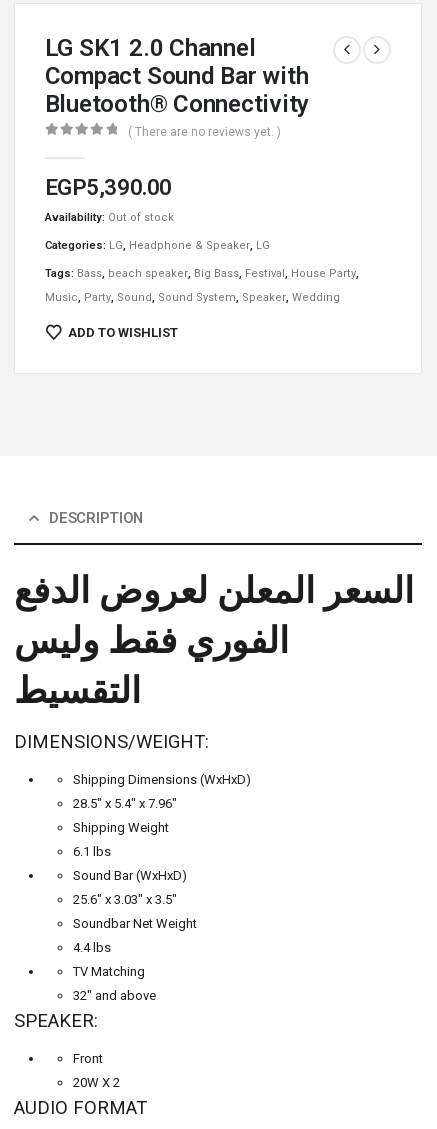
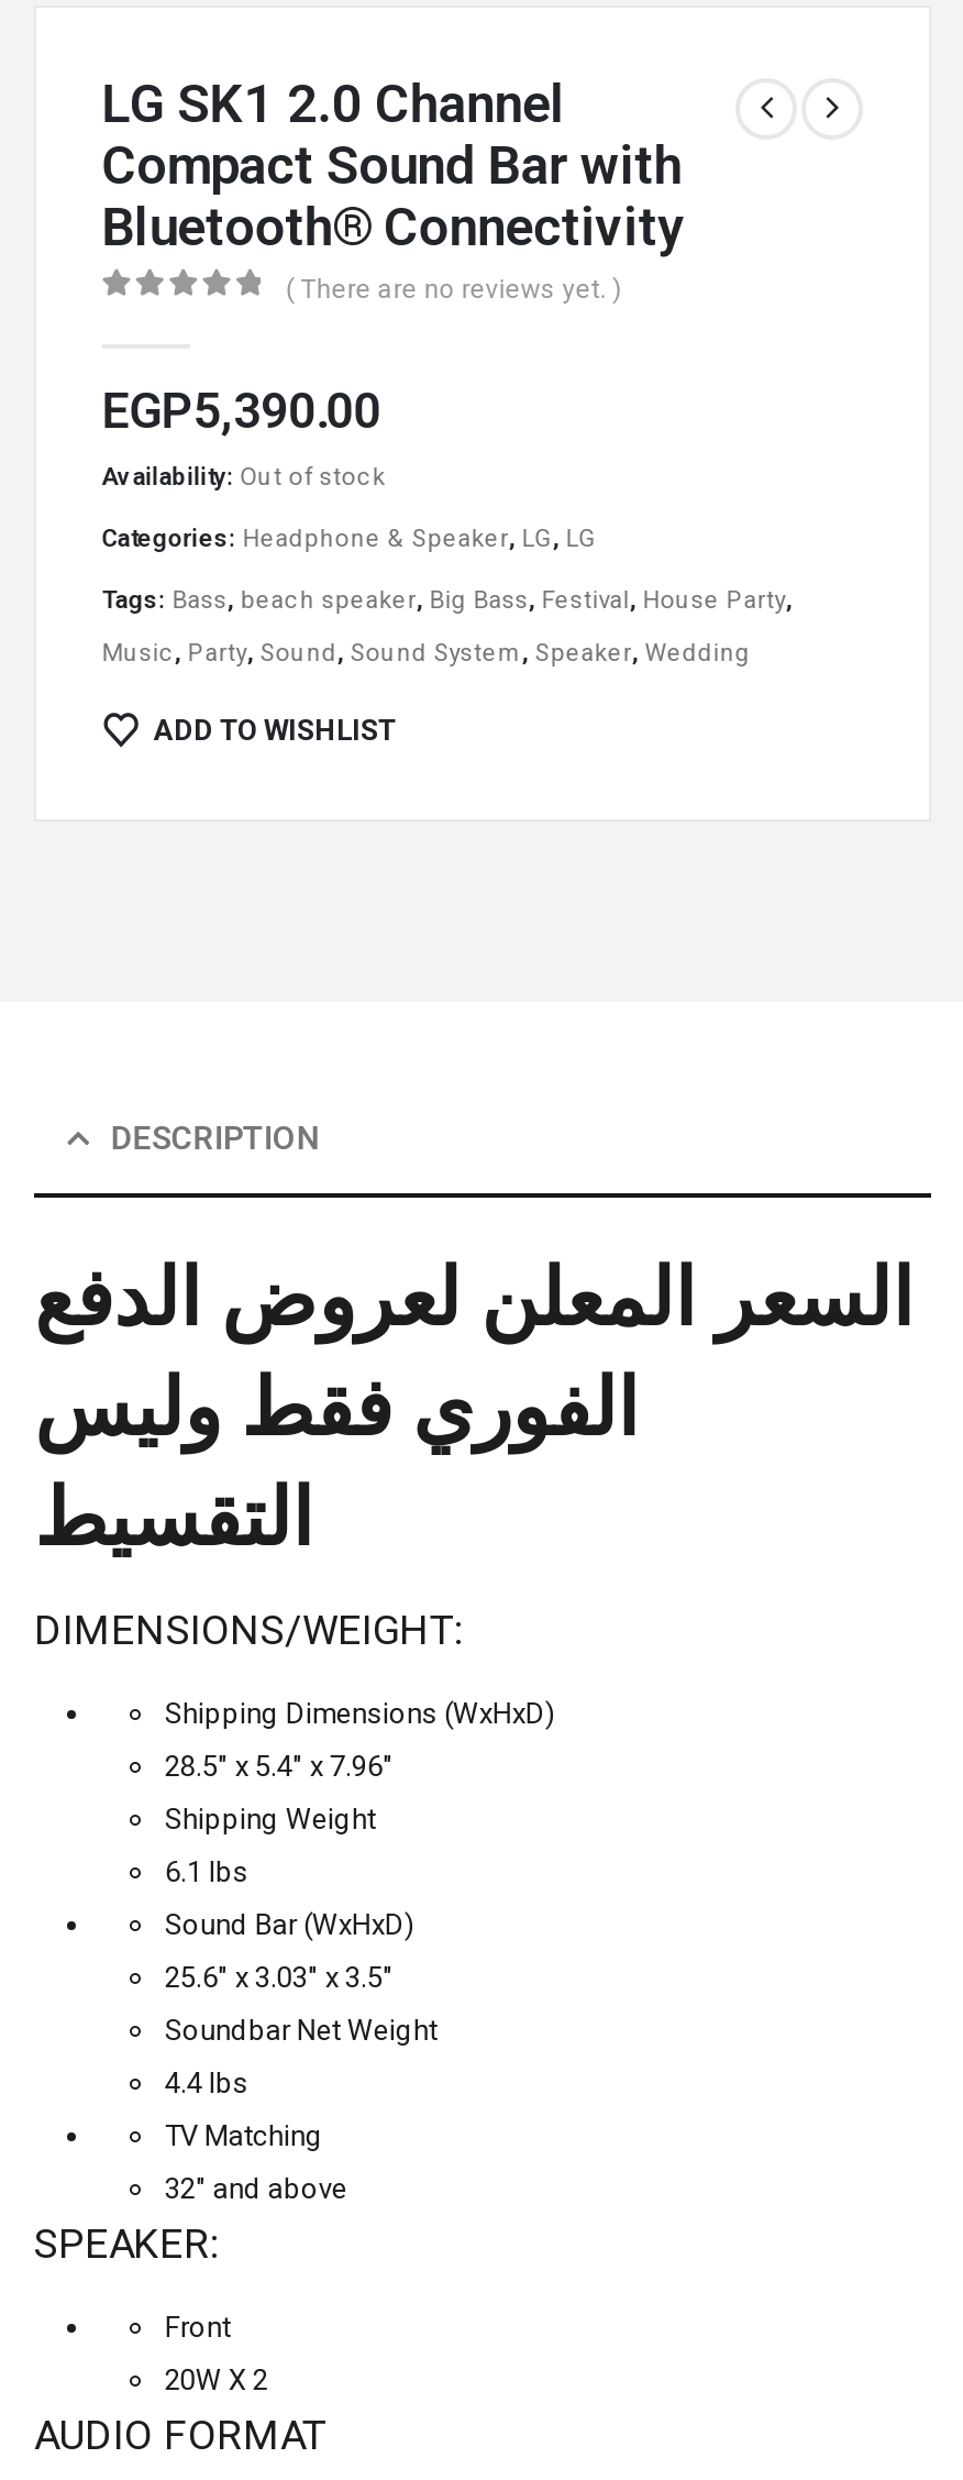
- Categories: LG, Headphone & Speaker, LG
+ Categories: Headphone & Speaker, LG, LG
